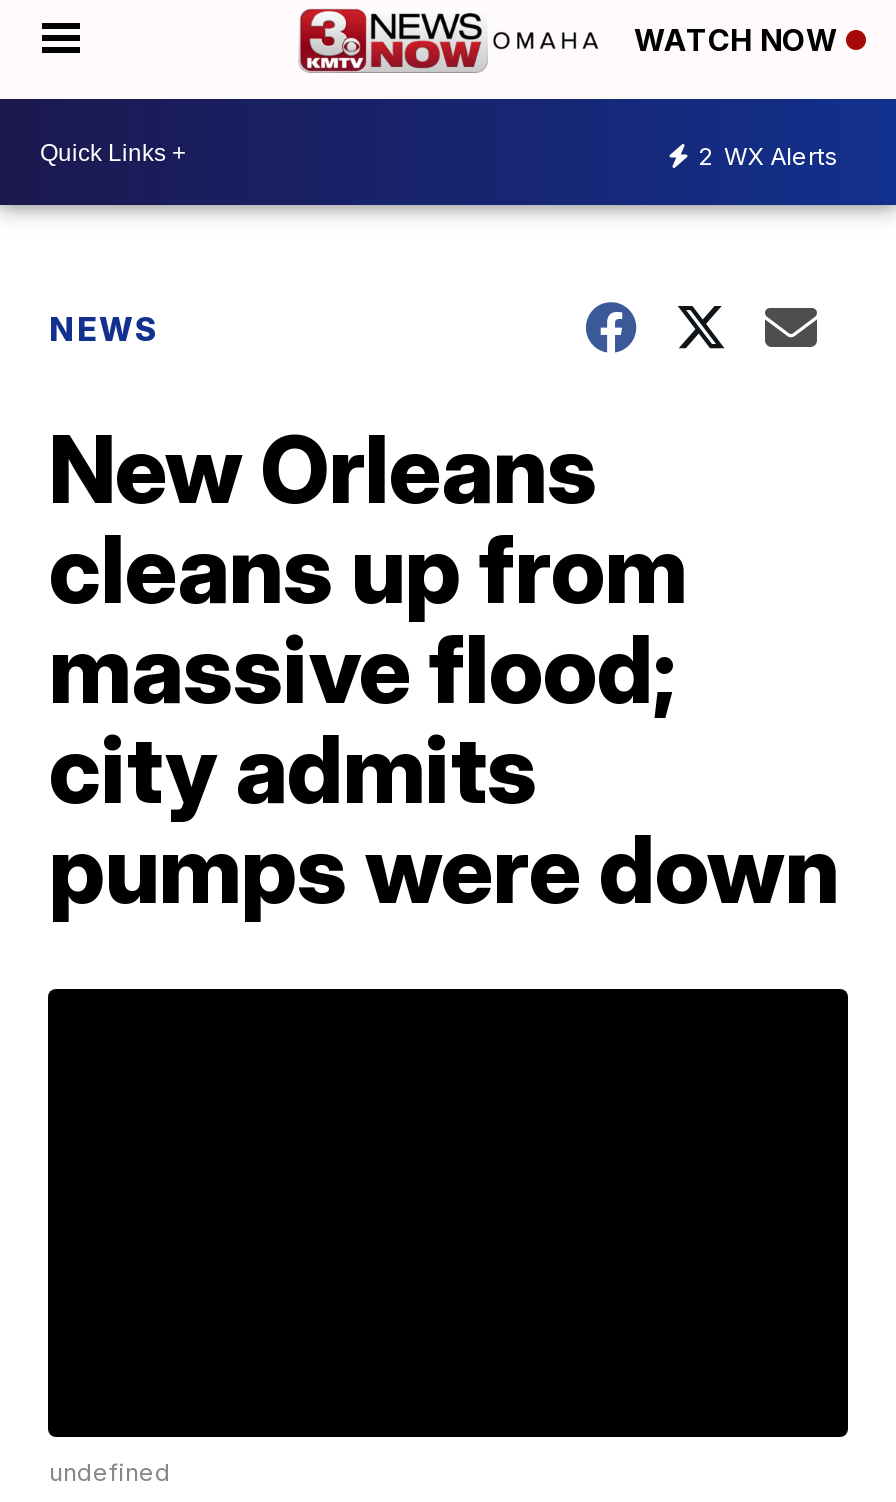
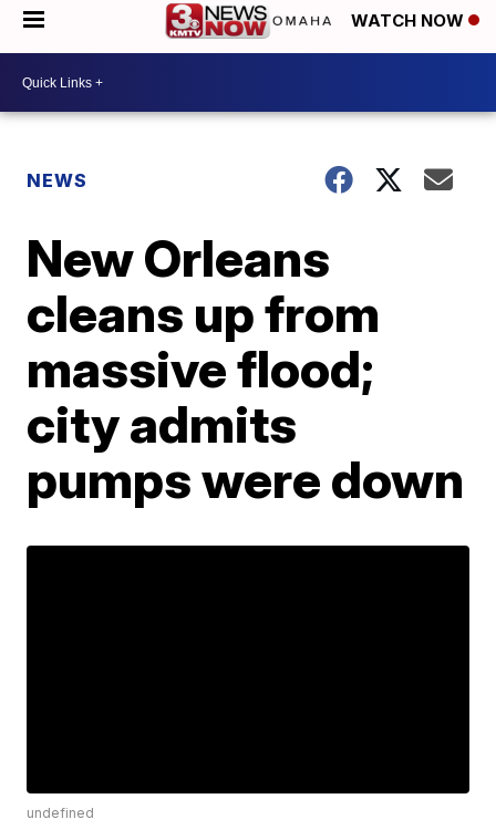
- 2 WX Alerts
